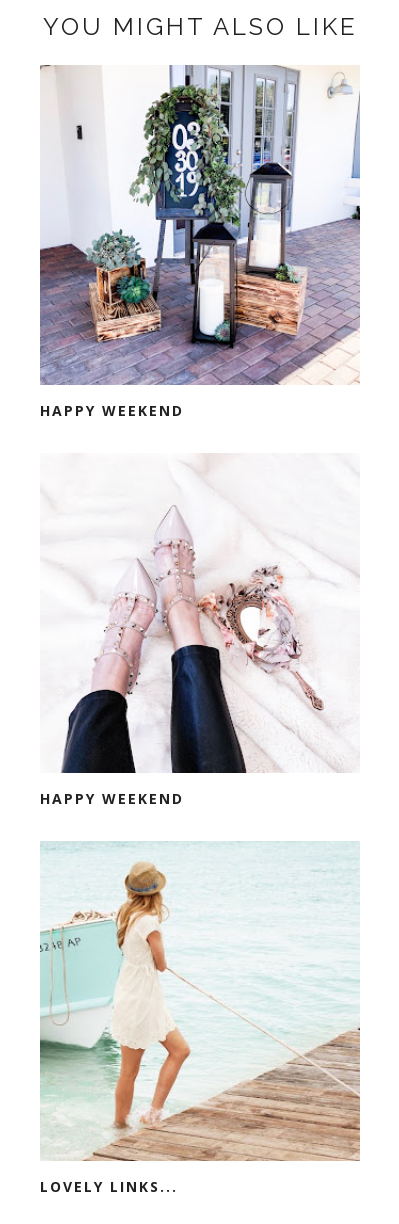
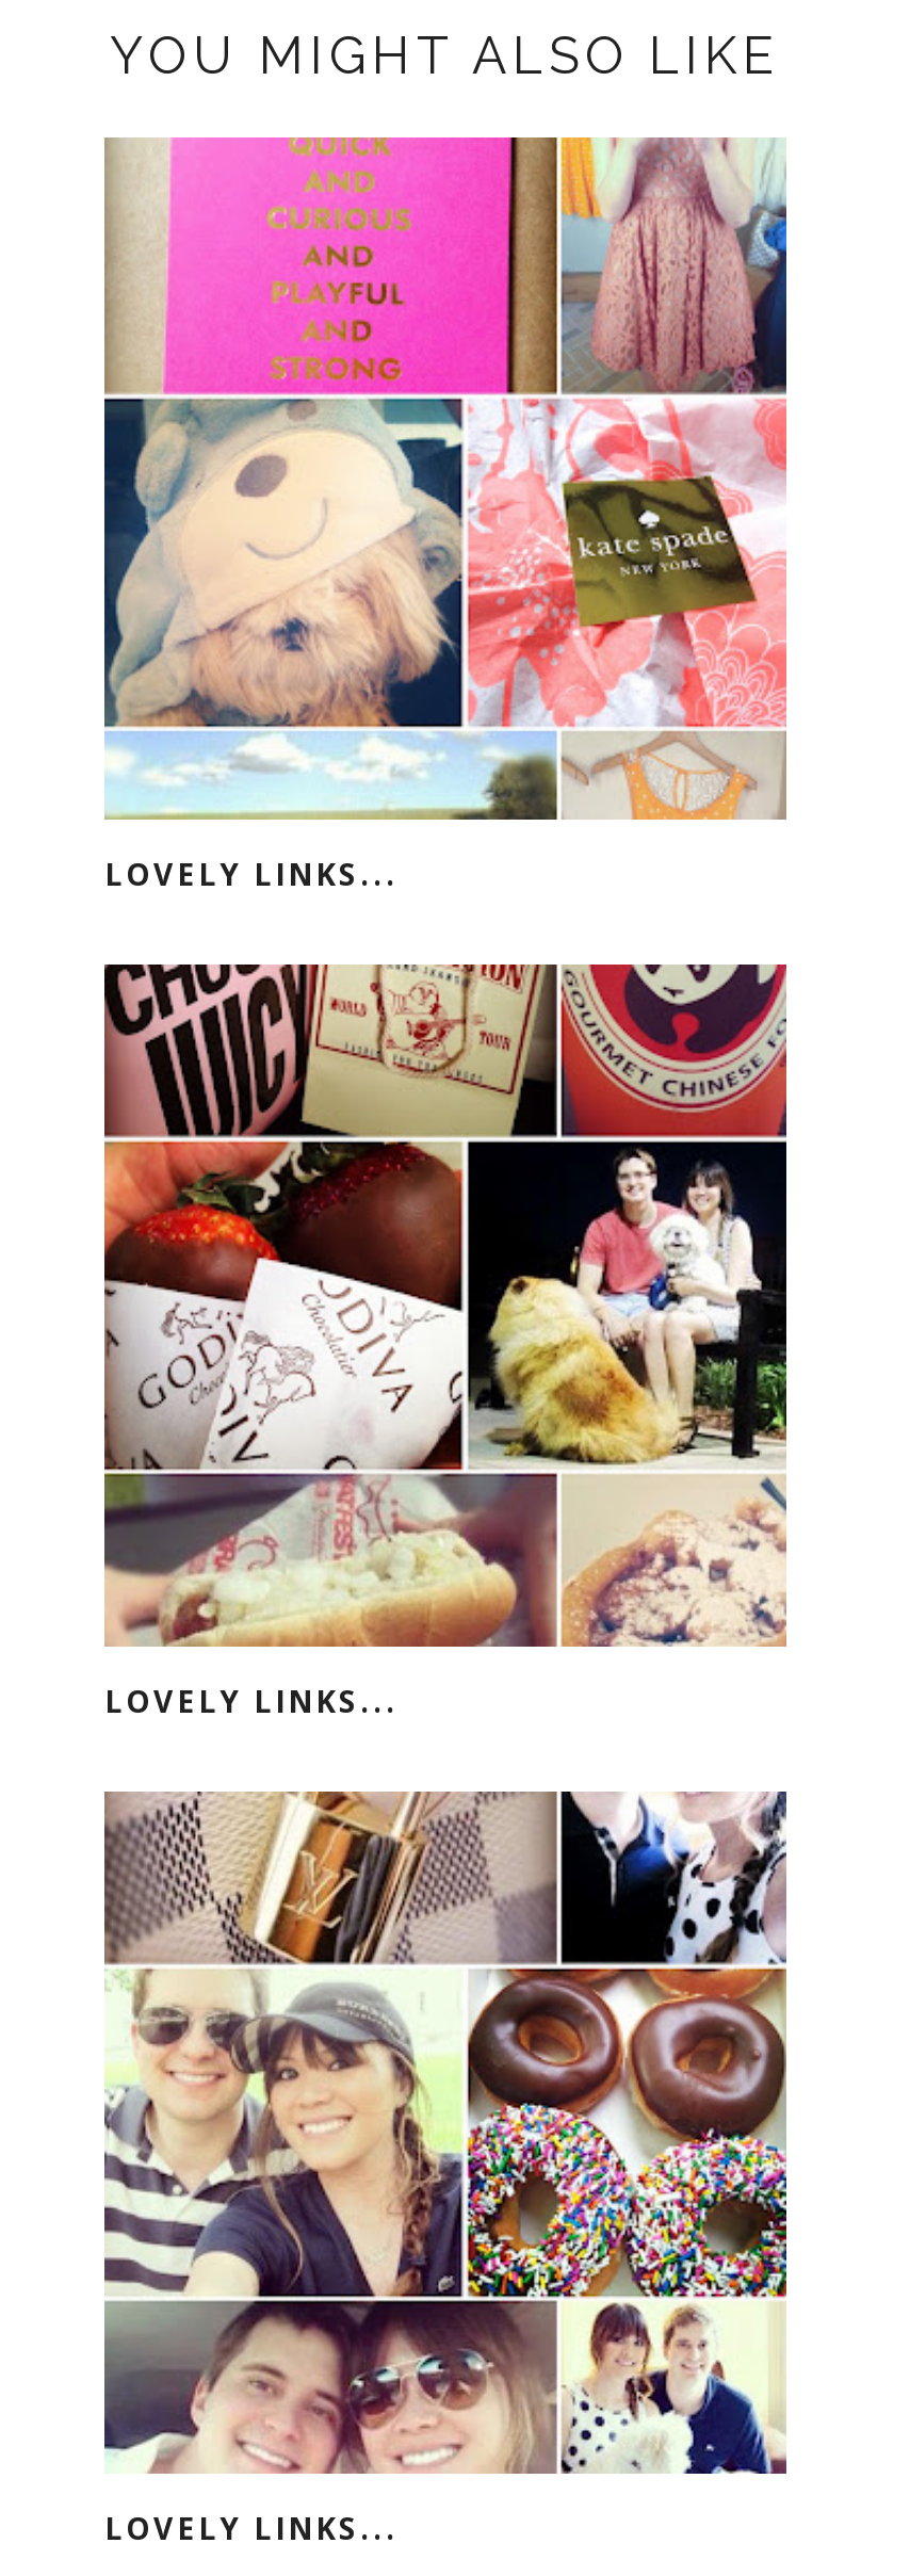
- [image]
- HAPPY WEEKEND
+ [image]
+ LOVELY LINKS...

- [image]
- HAPPY WEEKEND
+ [image]
+ LOVELY LINKS...

- [image]
+ [image]
